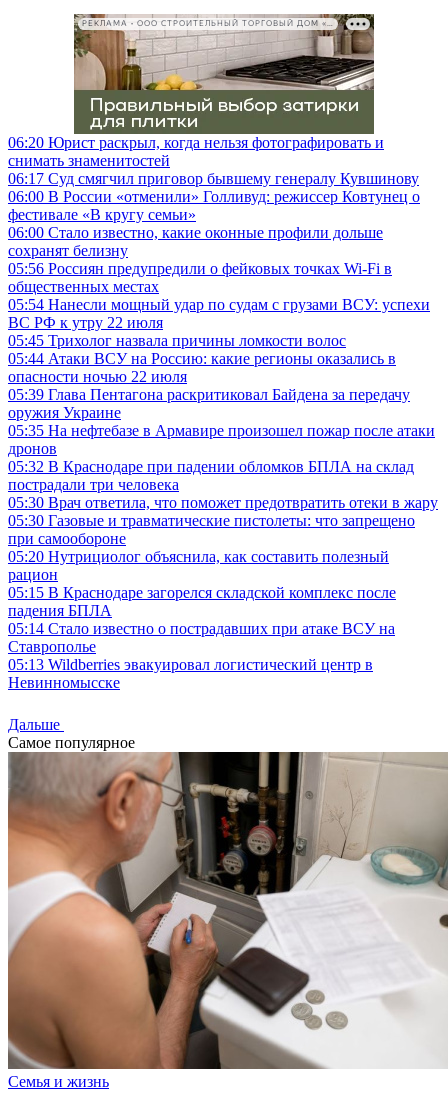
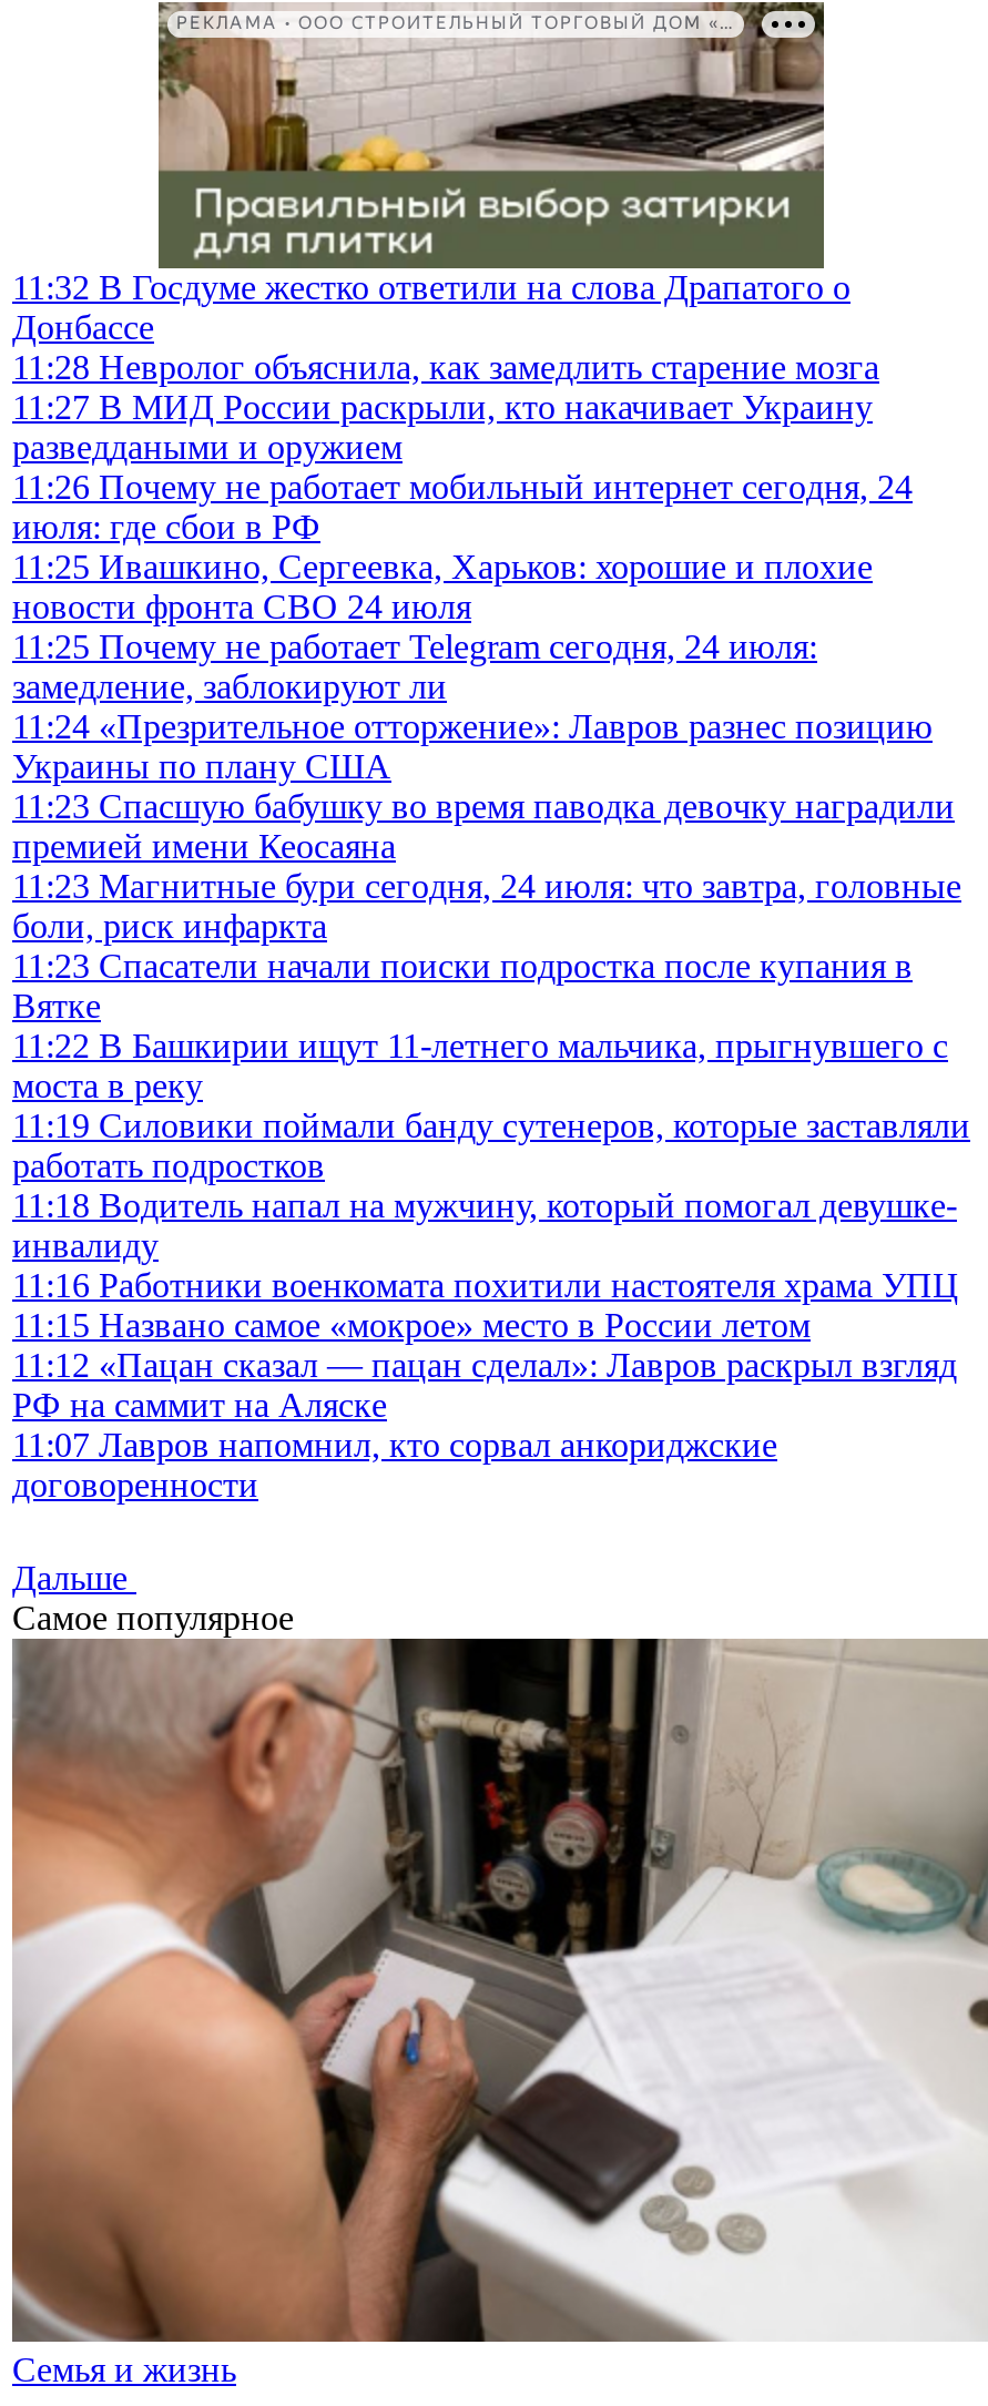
- 06:20 Юрист раскрыл, когда нельзя фотографировать и
- снимать знаменитостей
- 06:17 Суд смягчил приговор бывшему генералу Кувшинову
- 06:00 В России «отменили» Голливуд: режиссер Ковтунец о
- фестивале «В кругу семьи»
- 06:00 Стало известно, какие оконные профили дольше
- сохранят белизну
- 05:56 Россиян предупредили о фейковых точках Wi-Fi в
- общественных местах
- 05:54 Нанесли мощный удар по судам с грузами ВСУ: успехи
- ВС РФ к утру 22 июля
- 05:45 Трихолог назвала причины ломкости волос
- 05:44 Атаки ВСУ на Россию: какие регионы оказались в
- опасности ночью 22 июля
- 05:39 Глава Пентагона раскритиковал Байдена за передачу
- оружия Украине
- 05:35 На нефтебазе в Армавире произошел пожар после атаки
- дронов
- 05:32 В Краснодаре при падении обломков БПЛА на склад
- пострадали три человека
- 05:30 Врач ответила, что поможет предотвратить отеки в жару
- 05:30 Газовые и травматические пистолеты: что запрещено
- при самообороне
- 05:20 Нутрициолог объяснила, как составить полезный
- рацион
- 05:15 В Краснодаре загорелся складской комплекс после
- падения БПЛА
- 05:14 Стало известно о пострадавших при атаке ВСУ на
- Ставрополье
- 05:13 Wildberries эвакуировал логистический центр в
- Невинномысске
+ 11:32 В Госдуме жестко ответили на слова Драпатого о
+ Донбассе
+ 11:28 Невролог объяснила, как замедлить старение мозга
+ 11:27 В МИД России раскрыли, кто накачивает Украину
+ разведдаными и оружием
+ 11:26Почему не работает мобильный интернет сегодня, 24
+ июля: где сбои в РФ
+ 11:25 Ивашкино, Сергеевка, Харьков: хорошие и плохие
+ новости фронта СВО 24 июля
+ 11:25 Почему не работает Telegram сегодня, 24 июля:
+ замедление, заблокируют ли
+ 11:24«Презрительное отторжение»: Лавров разнес позицию
+ Украины по плану США
+ 11:23 Спасшую бабушку во время паводка девочку наградили
+ премией имени Кеосаяна
+ 11:23 Магнитные бури сегодня, 24 июля: что завтра, головные
+ боли, риск инфаркта
+ 11:23 Спасатели начали поиски подростка после купания в
+ Вятке
+ 11:22 В Башкирии ищут 11-летнего мальчика, прыгнувшего с
+ моста в реку
+ 11:19 Силовики поймали банду сутенеров, которые заставляли
+ работать подростков
+ 11:18 Водитель напал на мужчину, который помогал девушке-
+ инвалиду
+ 11:16 Работники военкомата похитили настоятеля храма УПЦ
+ 11:15 Названо самое «мокрое» место в России летом
+ 11:12 «Пацан сказал — пацан сделал»: Лавров раскрыл взгляд
+ РФ на саммит на Аляске
+ 11:07 Лавров напомнил, кто сорвал анкориджские
+ договоренности
